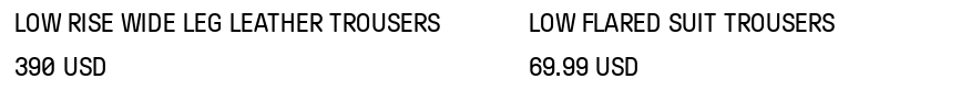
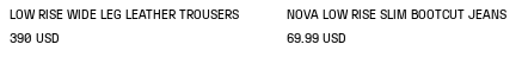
- LOW FLARED SUIT TROUSERS
+ NOVA LOW RISE SLIM BOOTCUT JEANS
